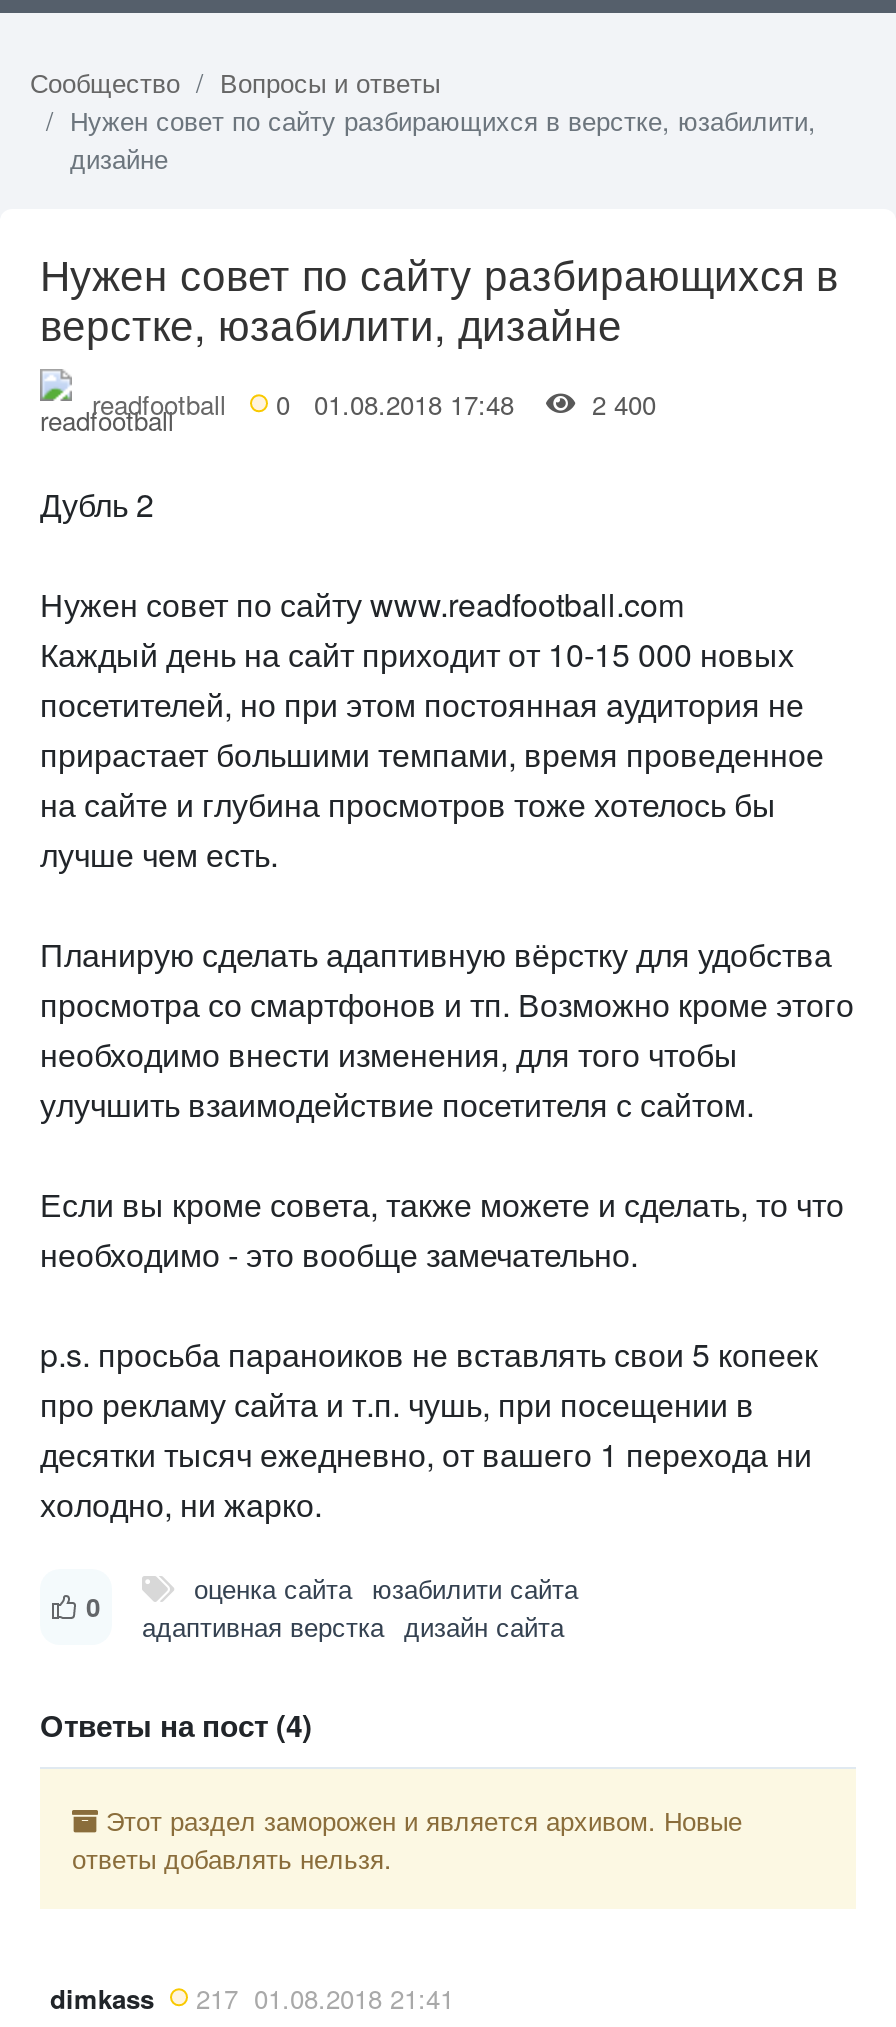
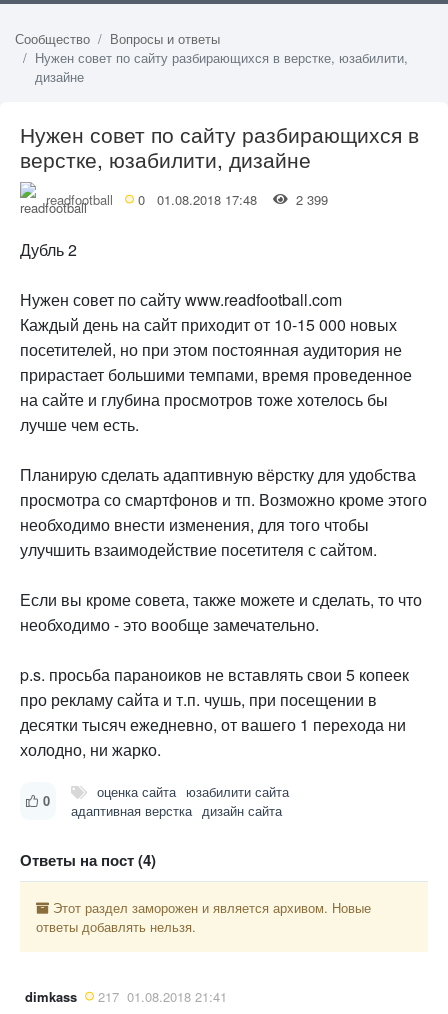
- readfootball 0 01.08.2018 17:48 2 400
+ readfootball 0 01.08.2018 17:48 2 399
